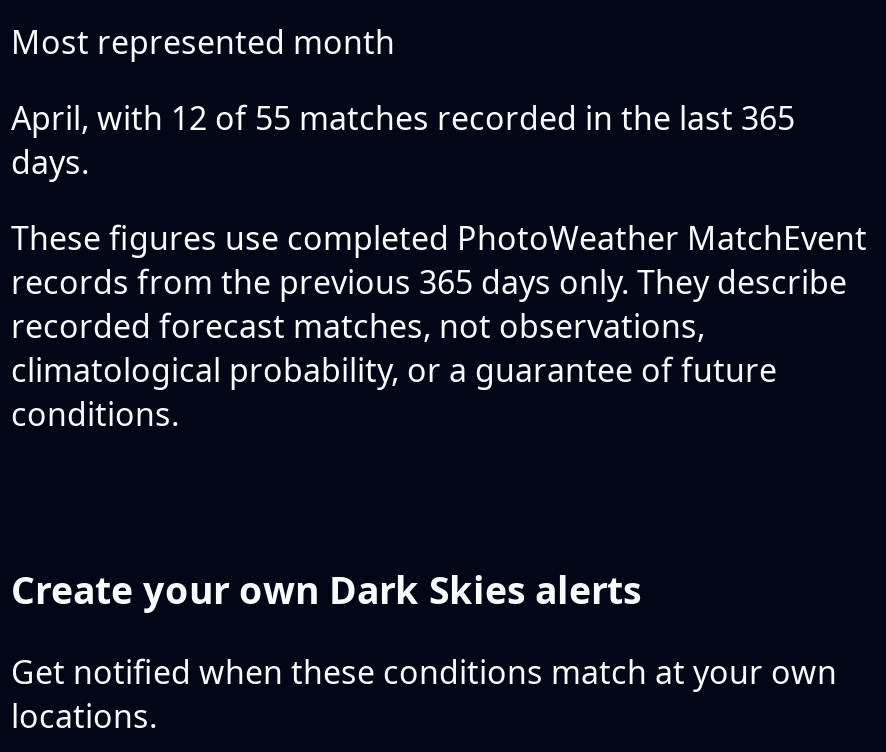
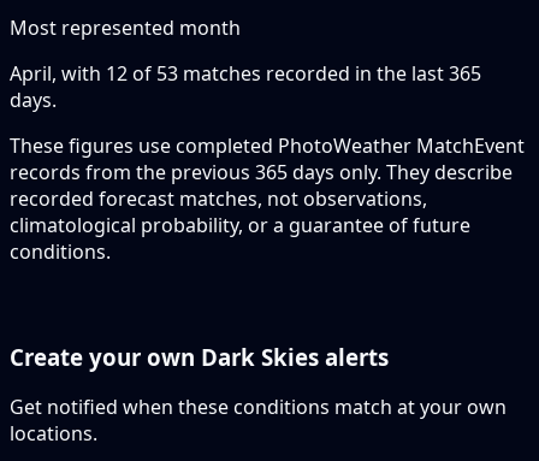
- April, with 12 of 55 matches recorded in the last 365
+ April, with 12 of 53 matches recorded in the last 365
